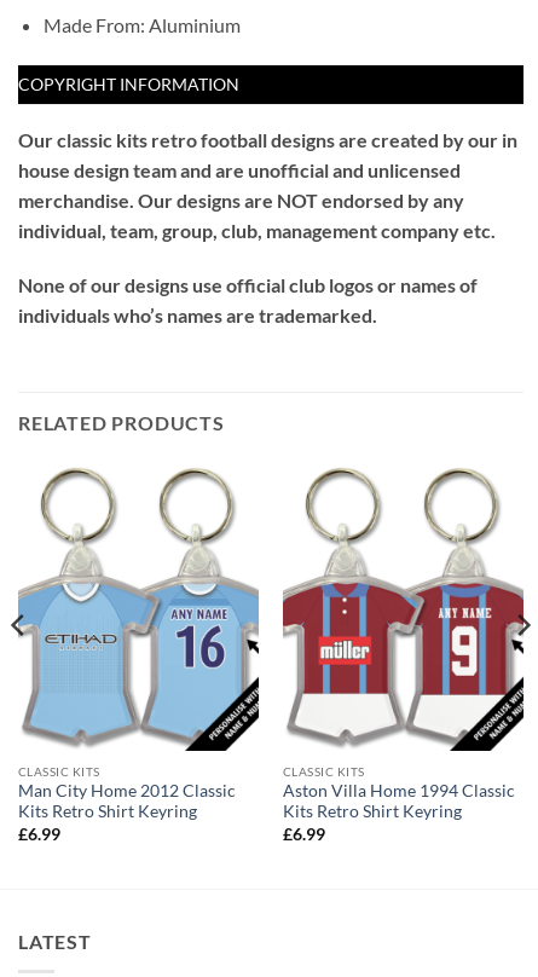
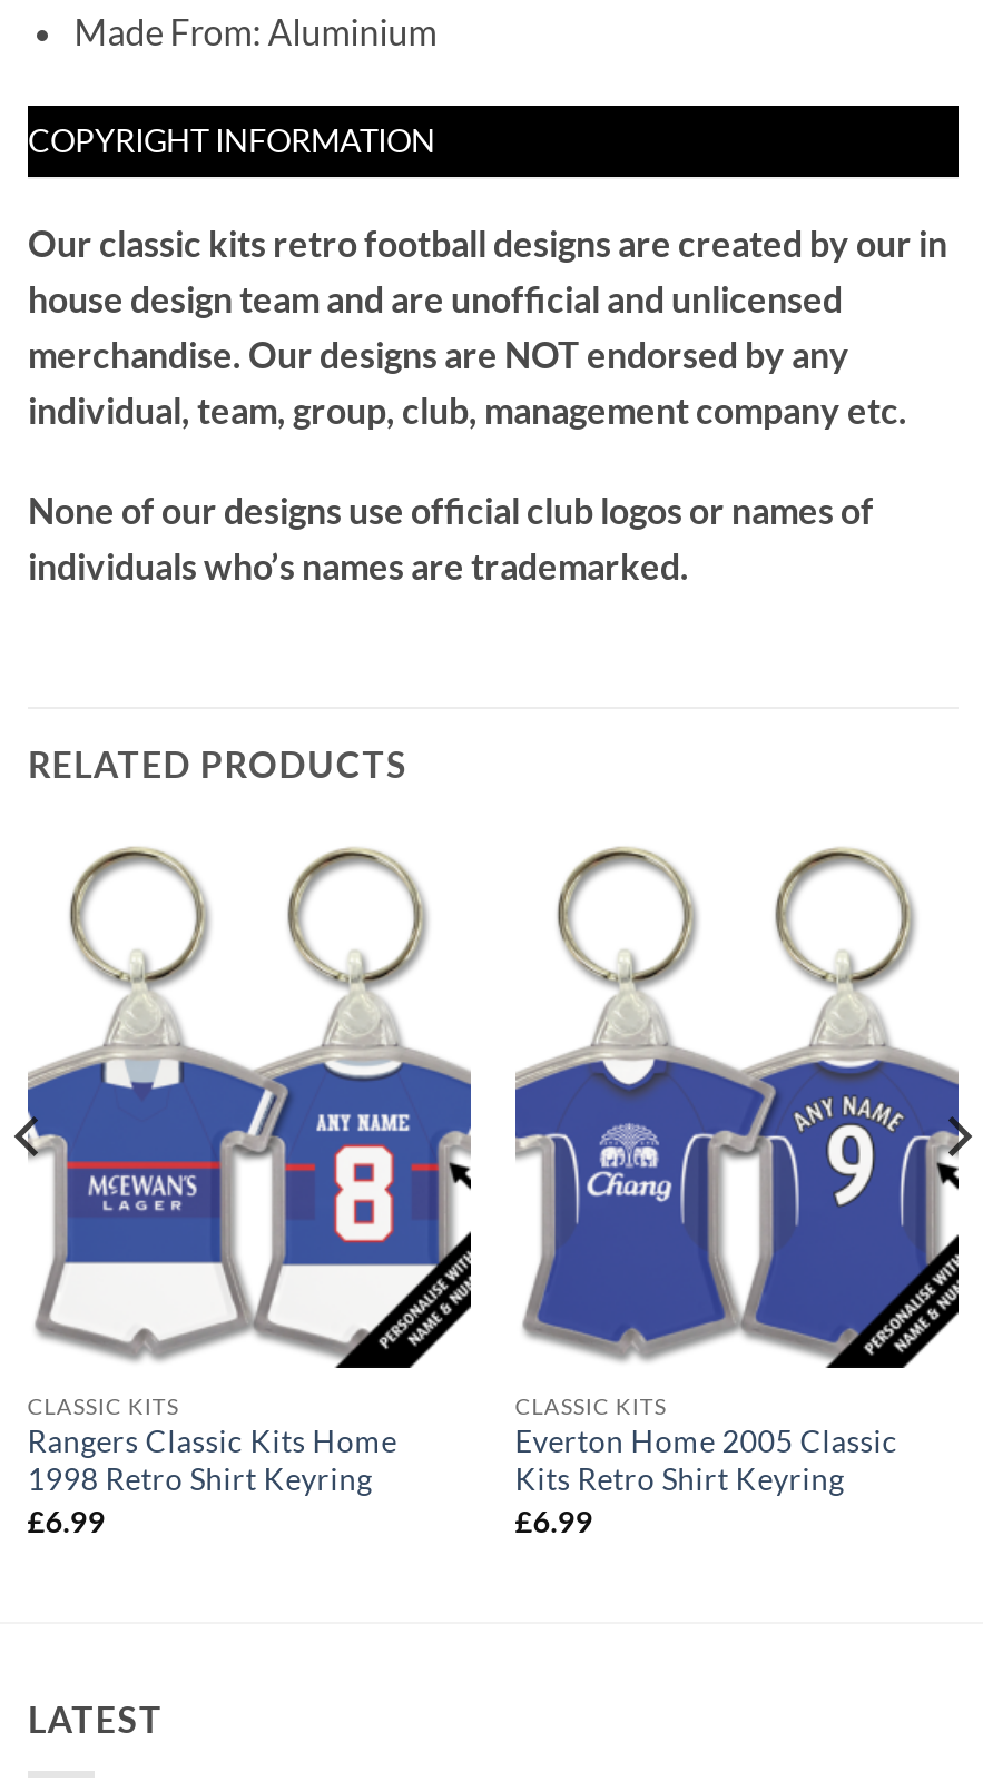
- [image]
- Man City Home 2012 Classic
- Kits Retro Shirt Keyring
+ [image]
+ Rangers Classic Kits Home
+ 1998 Retro Shirt Keyring

- [image]
- Aston Villa Home 1994 Classic
+ [image]
+ Everton Home 2005 Classic
